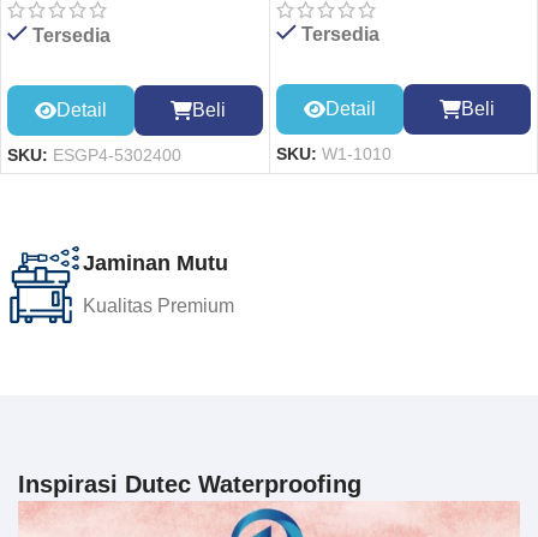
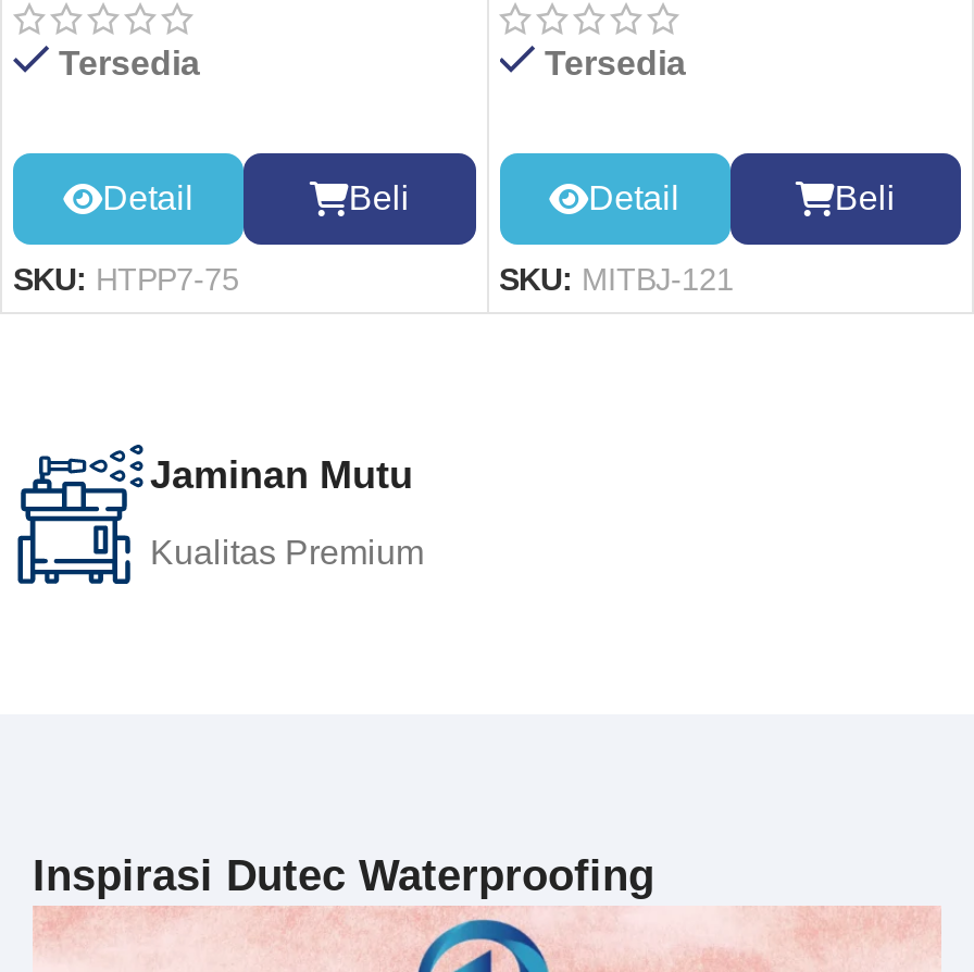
- SKU: ESGP4-5302400
+ SKU: HTPP7-75

- SKU: W1-1010
+ SKU: MITBJ-121
